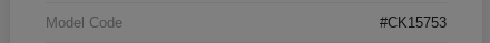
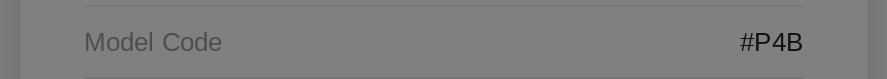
- #CK15753
+ #P4B
